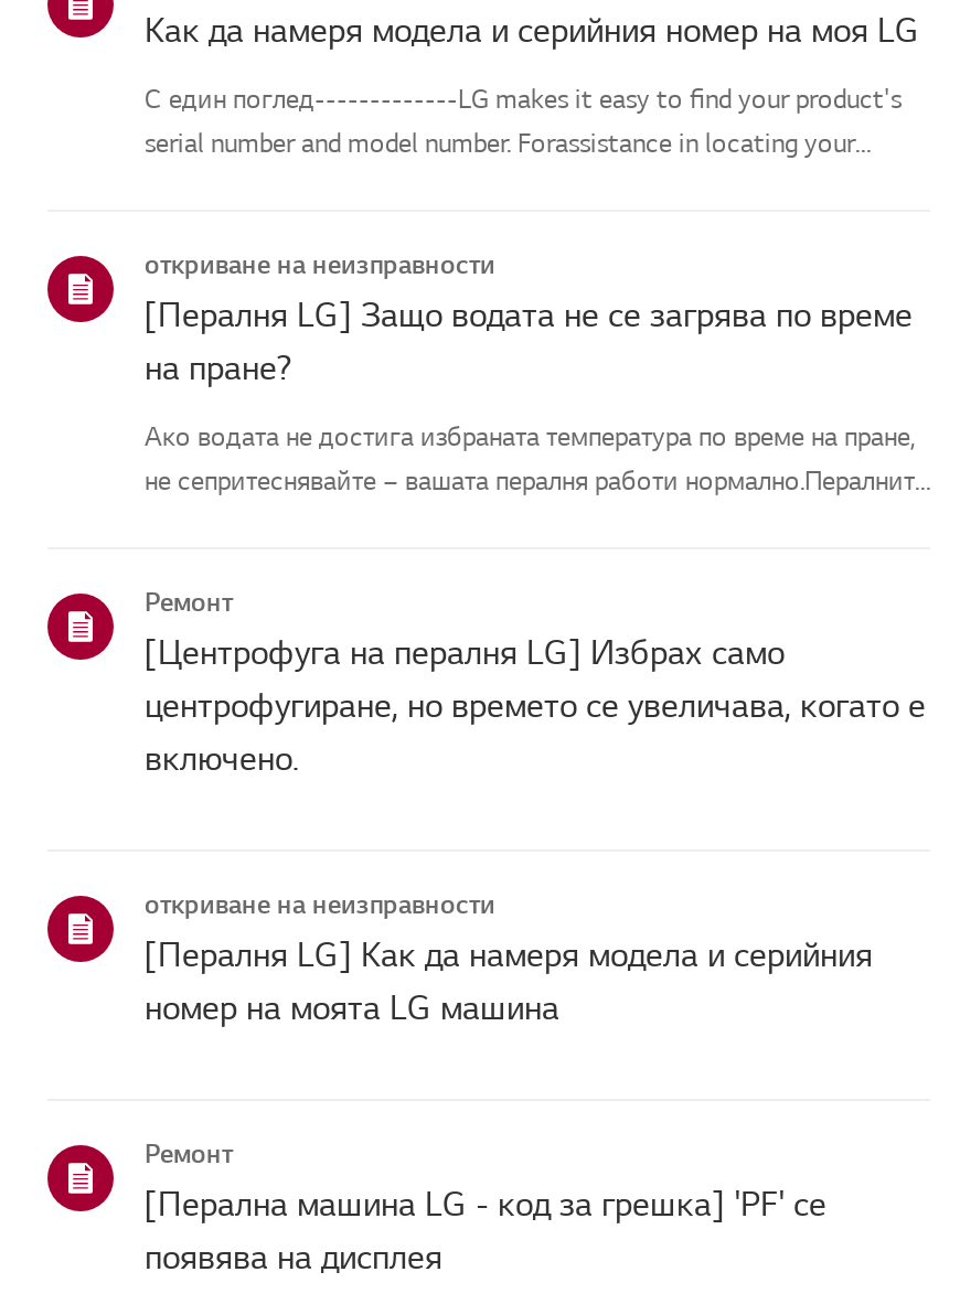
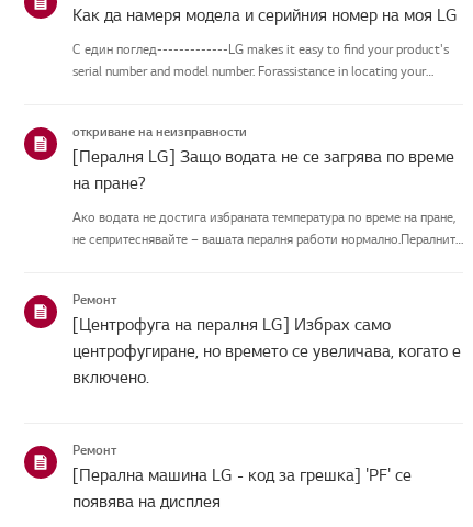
- откриване на неизправности
- [Пералня LG] Как да намеря модела и серийния
- номер на моята LG машина
